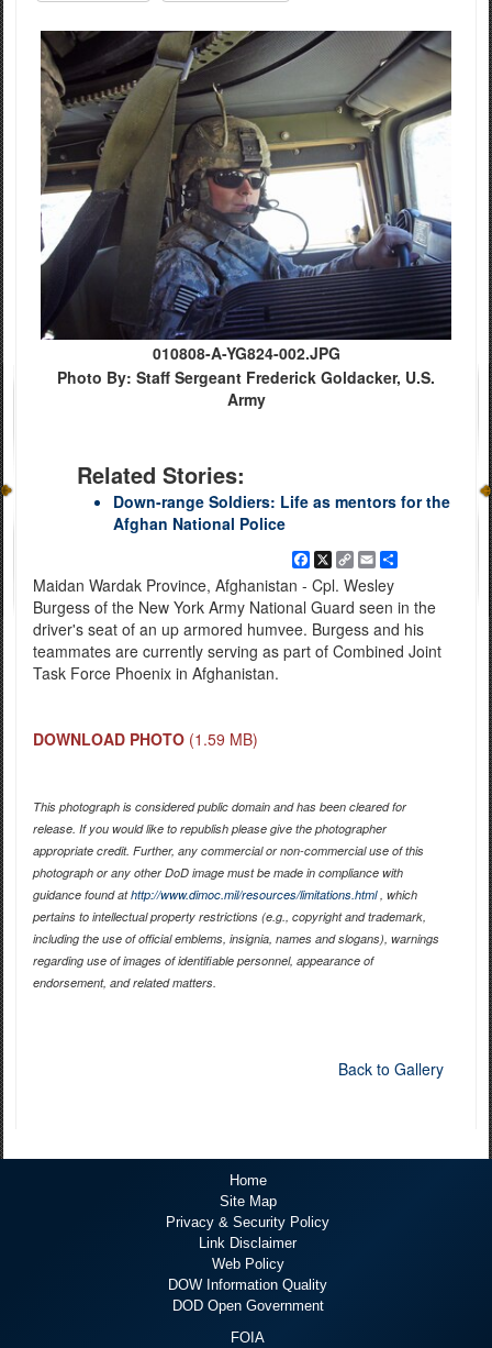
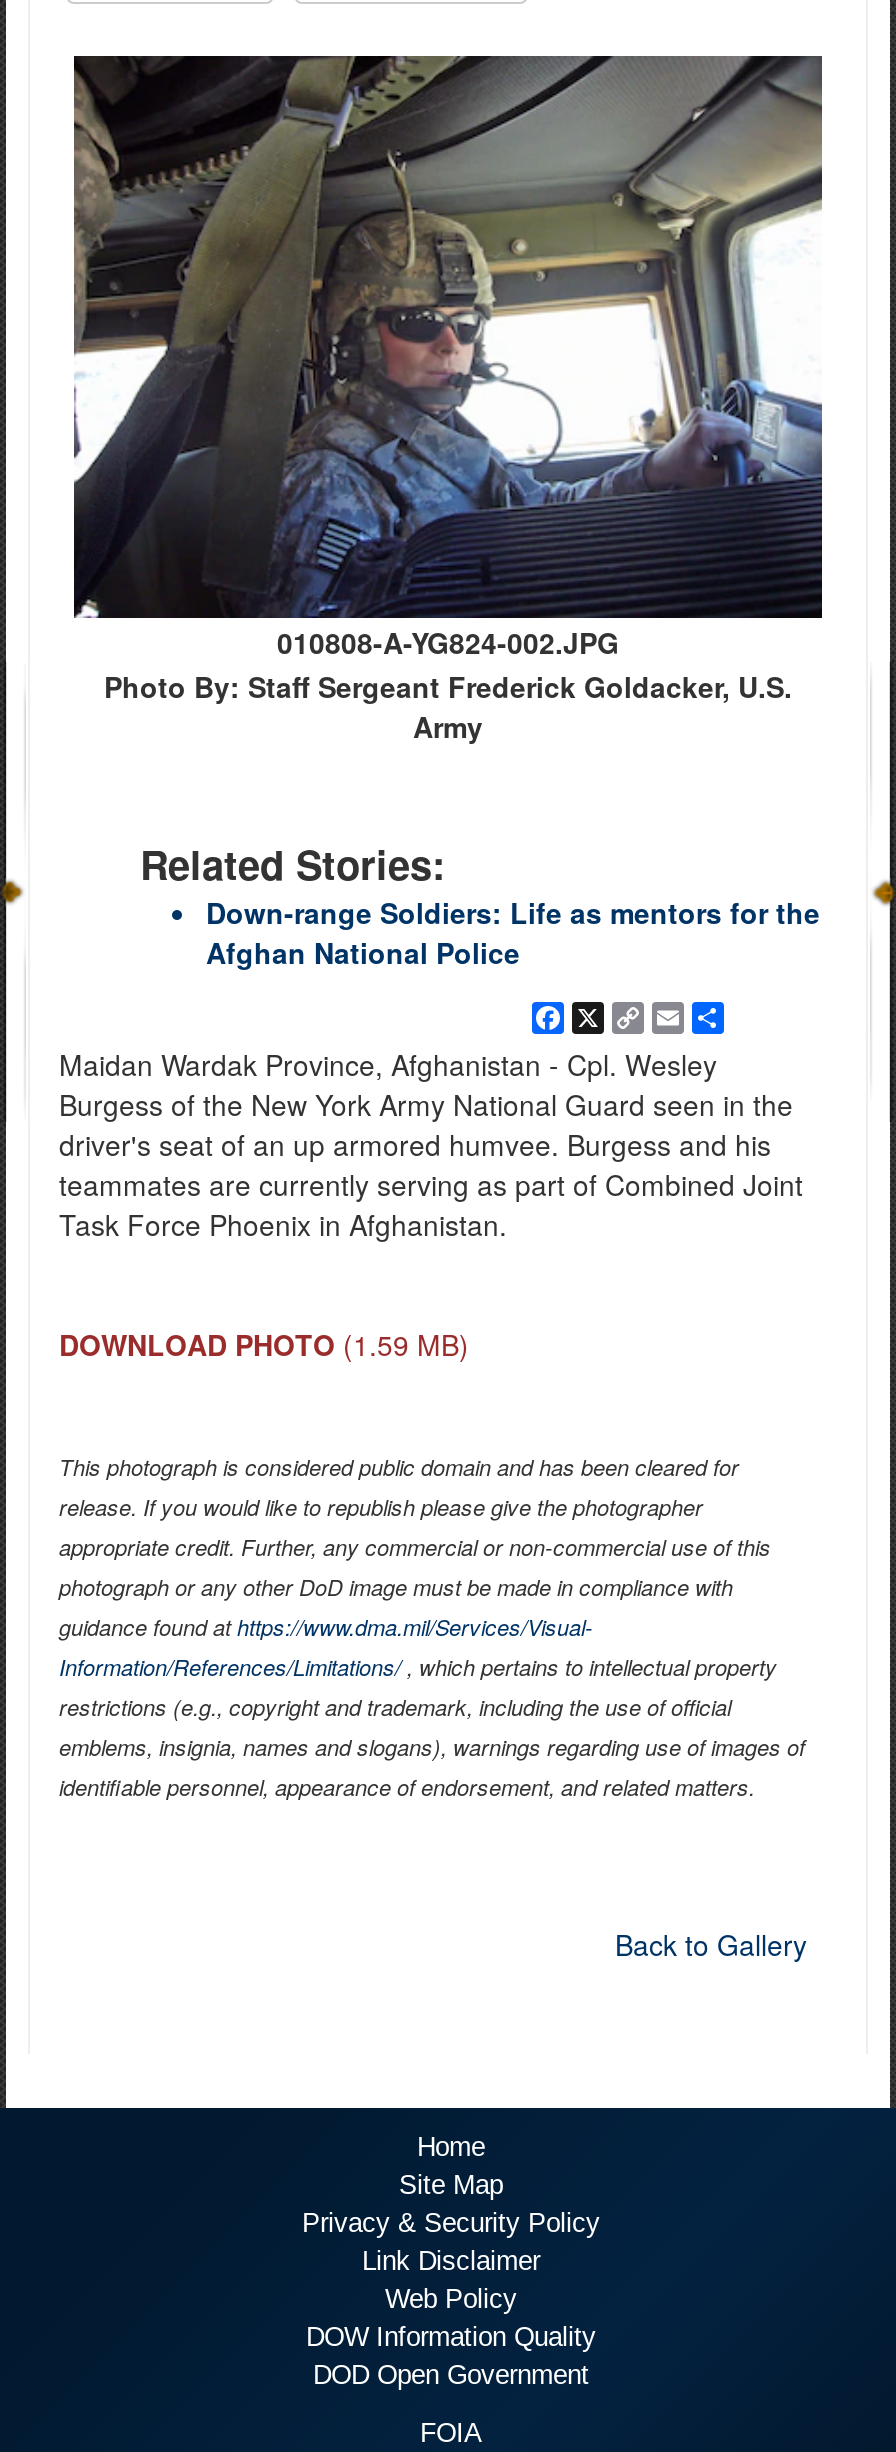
- guidance found at http://www.dimoc.mil/resources/limitations.html, which
- pertains to intellectual property restrictions (e.g., copyright and trademark,
- including the use of official emblems, insignia, names and slogans), warnings
- regarding use of images of identifiable personnel, appearance of
- endorsement, and related matters.
+ guidance found at https://www.dma.mil/Services/Visual-
+ Information/References/Limitations/, which pertains to intellectual property
+ restrictions (e.g., copyright and trademark, including the use of official
+ emblems, insignia, names and slogans), warnings regarding use of images of
+ identifiable personnel, appearance of endorsement, and related matters.
